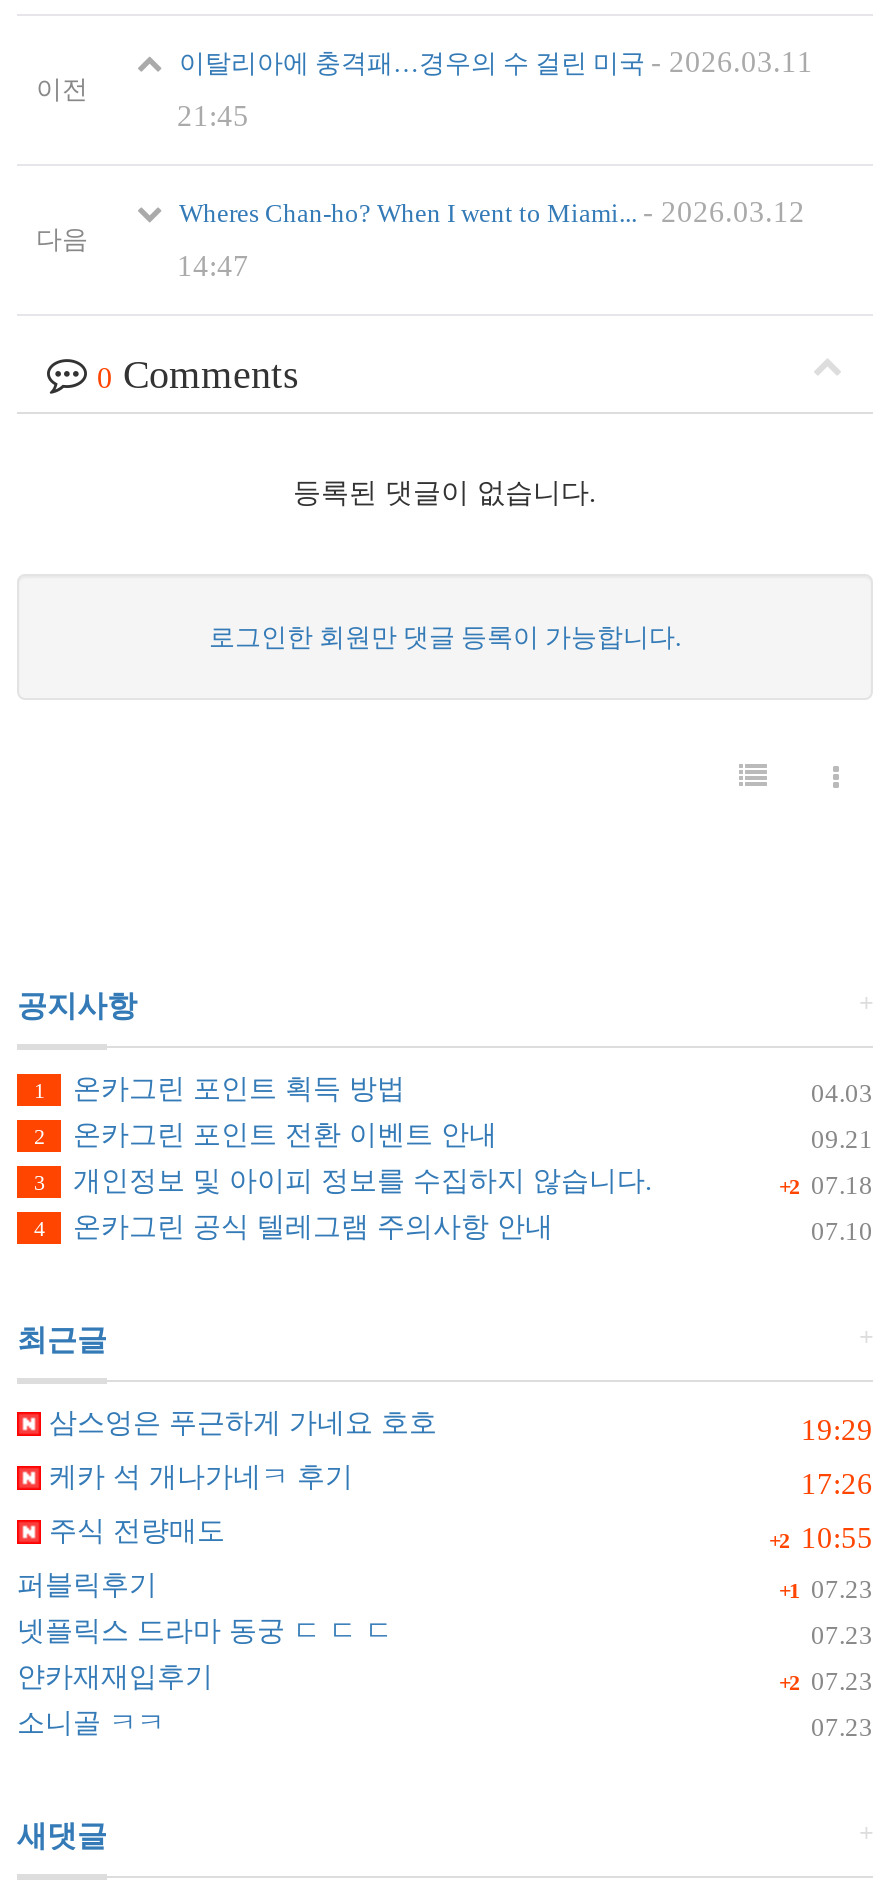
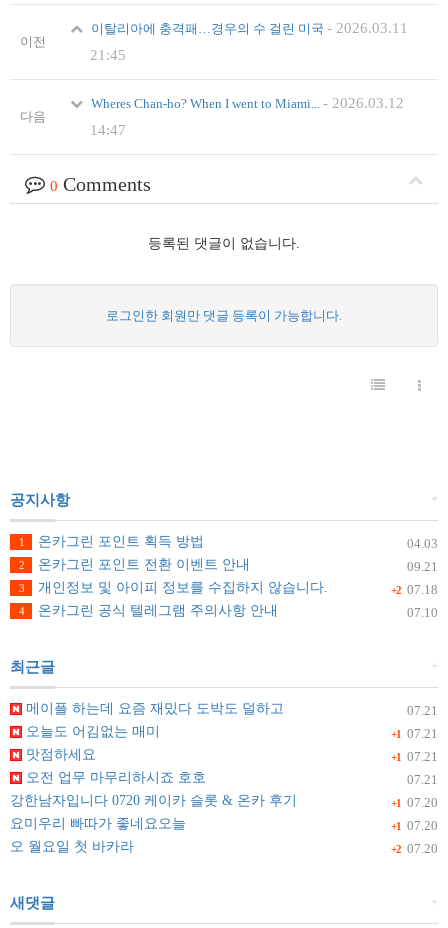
- 19:29
- 삼스엉은 푸근하게 가네요 호호
+ 07.21
+ 메이플 하는데 요즘 재밌다 도박도 덜하고

- 17:26
- 케카 석 개나가네ㅋ 후기
+ +1 07.21
+ 오늘도 어김없는 매미

- +2 10:55
- 주식 전량매도
+ +1 07.21
+ 맛점하세요

- +1 07.23
- 퍼블릭후기
+ 07.21
+ 오전 업무 마무리하시죠 호호

- 07.23
- 넷플릭스 드라마 동궁 ㄷ ㄷ ㄷ
+ +1 07.20
+ 강한남자입니다 0720 케이카 슬롯 & 온카 후기

- +2 07.23
- 얀카재재입후기
+ +1 07.20
+ 요미우리 빠따가 좋네요오늘

- 07.23
- 소니골 ㅋㅋ
+ +2 07.20
+ 오 월요일 첫 바카라
